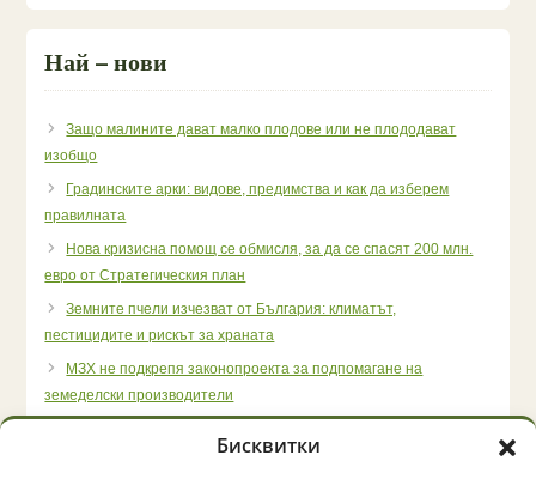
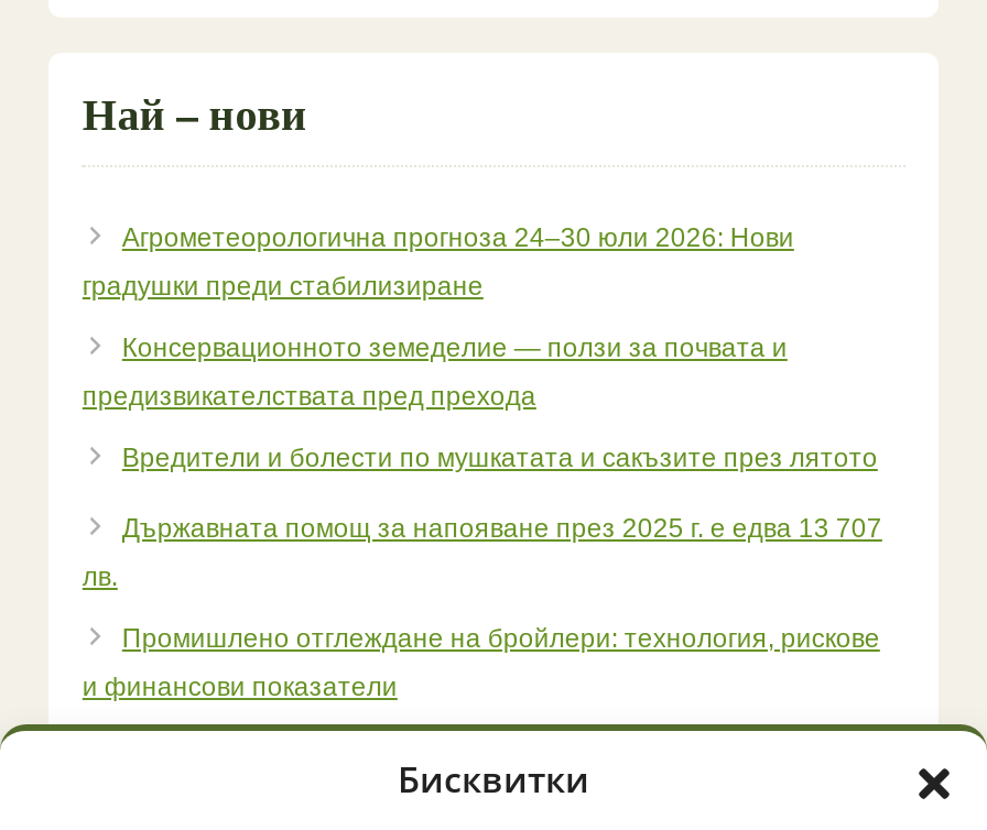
- Защо малините дават малко плодове или не плододават
- изобщо
- Градинските арки: видове, предимства и как да изберем
- правилната
- Нова кризисна помощ се обмисля, за да се спасят 200 млн.
- евро от Стратегическия план
- Земните пчели изчезват от България: климатът,
- пестицидите и рискът за храната
- МЗХ не подкрепя законопроекта за подпомагане на
- земеделски производители
+ Агрометеорологична прогноза 24–30 юли 2026: Нови
+ градушки преди стабилизиране
+ Консервационното земеделие — ползи за почвата и
+ предизвикателствата пред прехода
+ Вредители и болести по мушкатата и сакъзите през лятото
+ Държавната помощ за напояване през 2025 г. е едва 13 707
+ лв.
+ Промишлено отглеждане на бройлери: технология, рискове
+ и финансови показатели
